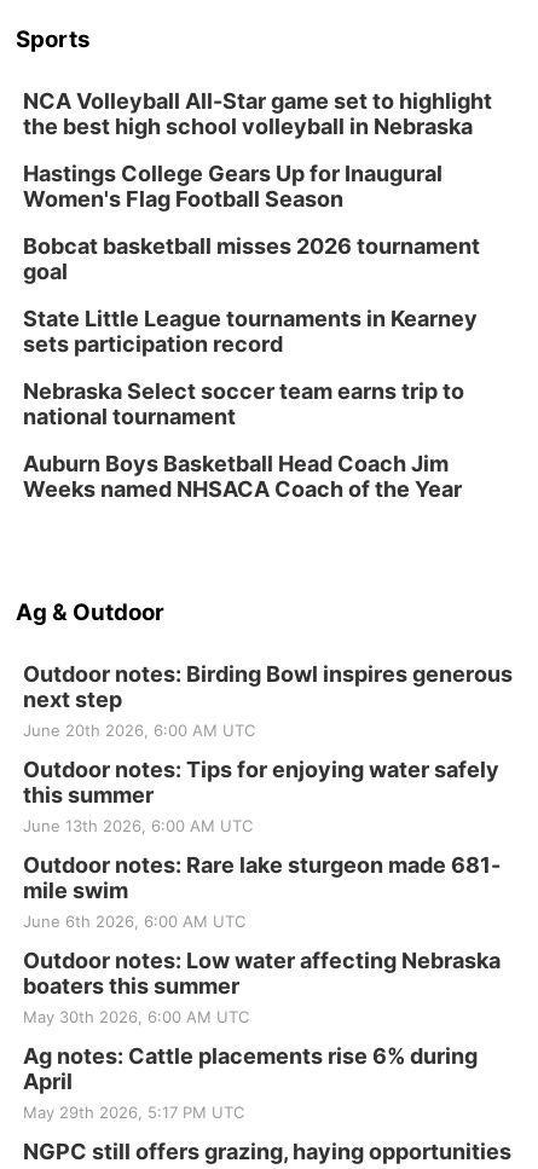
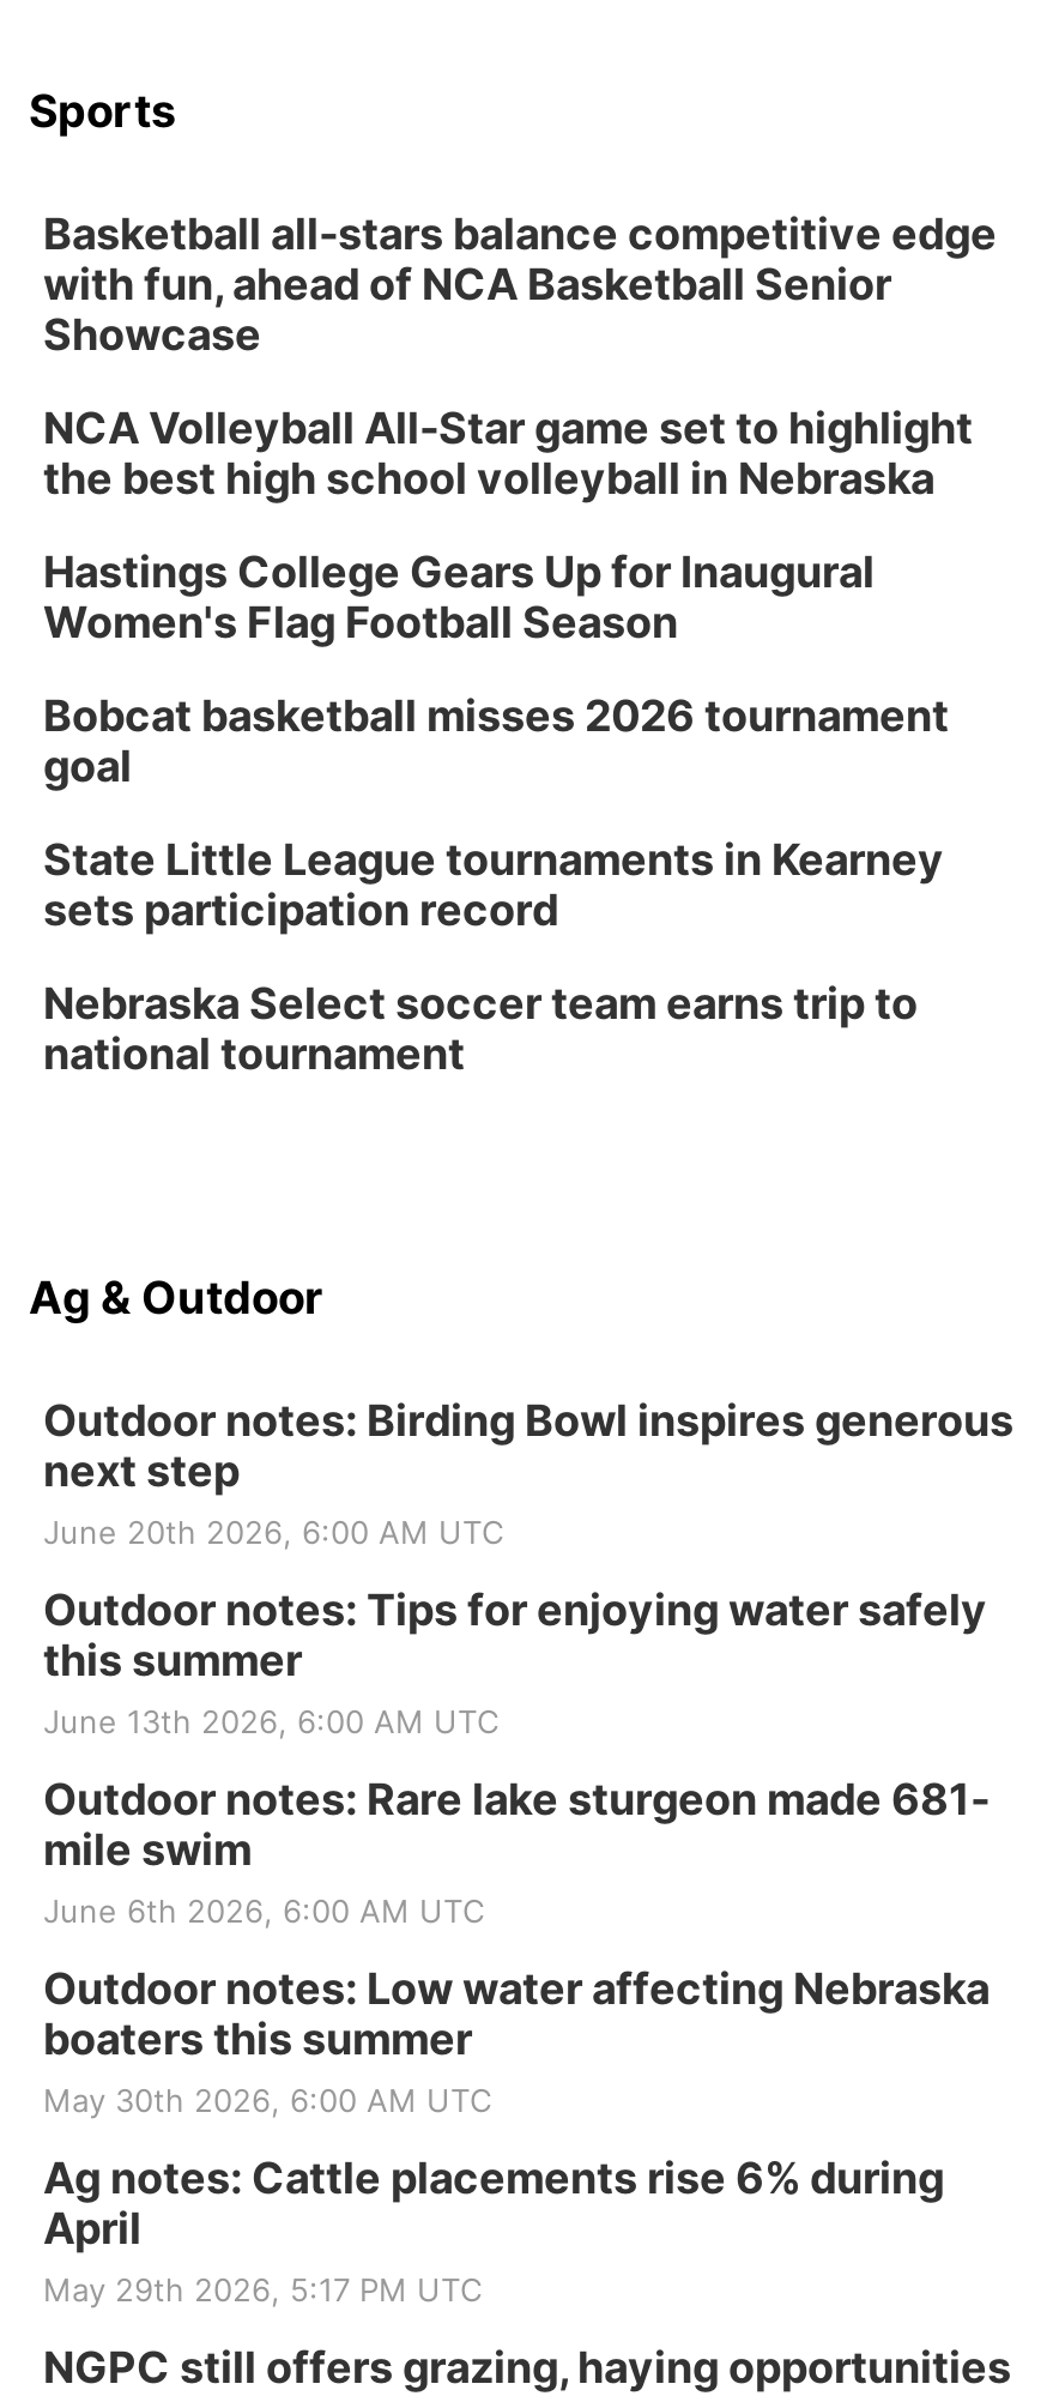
+ Basketball all-stars balance competitive edge
+ with fun, ahead of NCA Basketball Senior
+ Showcase

moved down: NCA Volleyball All-Star game set to highlight | the best high school volleyball in Nebraska | Hastings College Gears Up for Inaugural | ... | Nebraska Select soccer team earns trip to | national tournament

- Auburn Boys Basketball Head Coach Jim
- Weeks named NHSACA Coach of the Year
